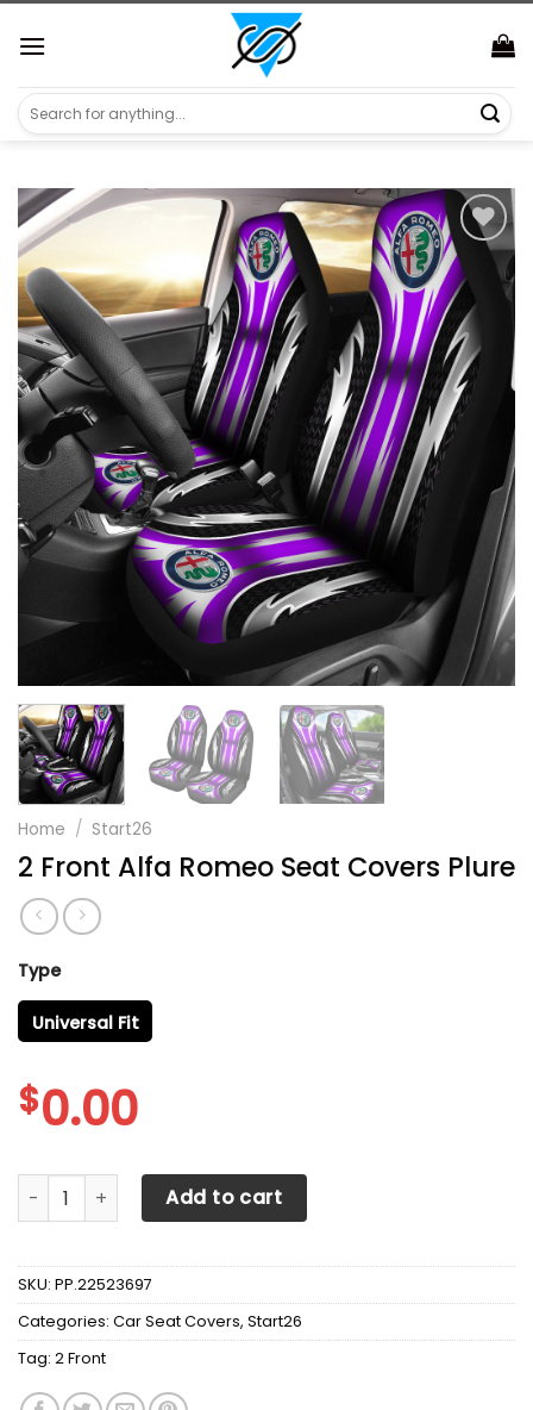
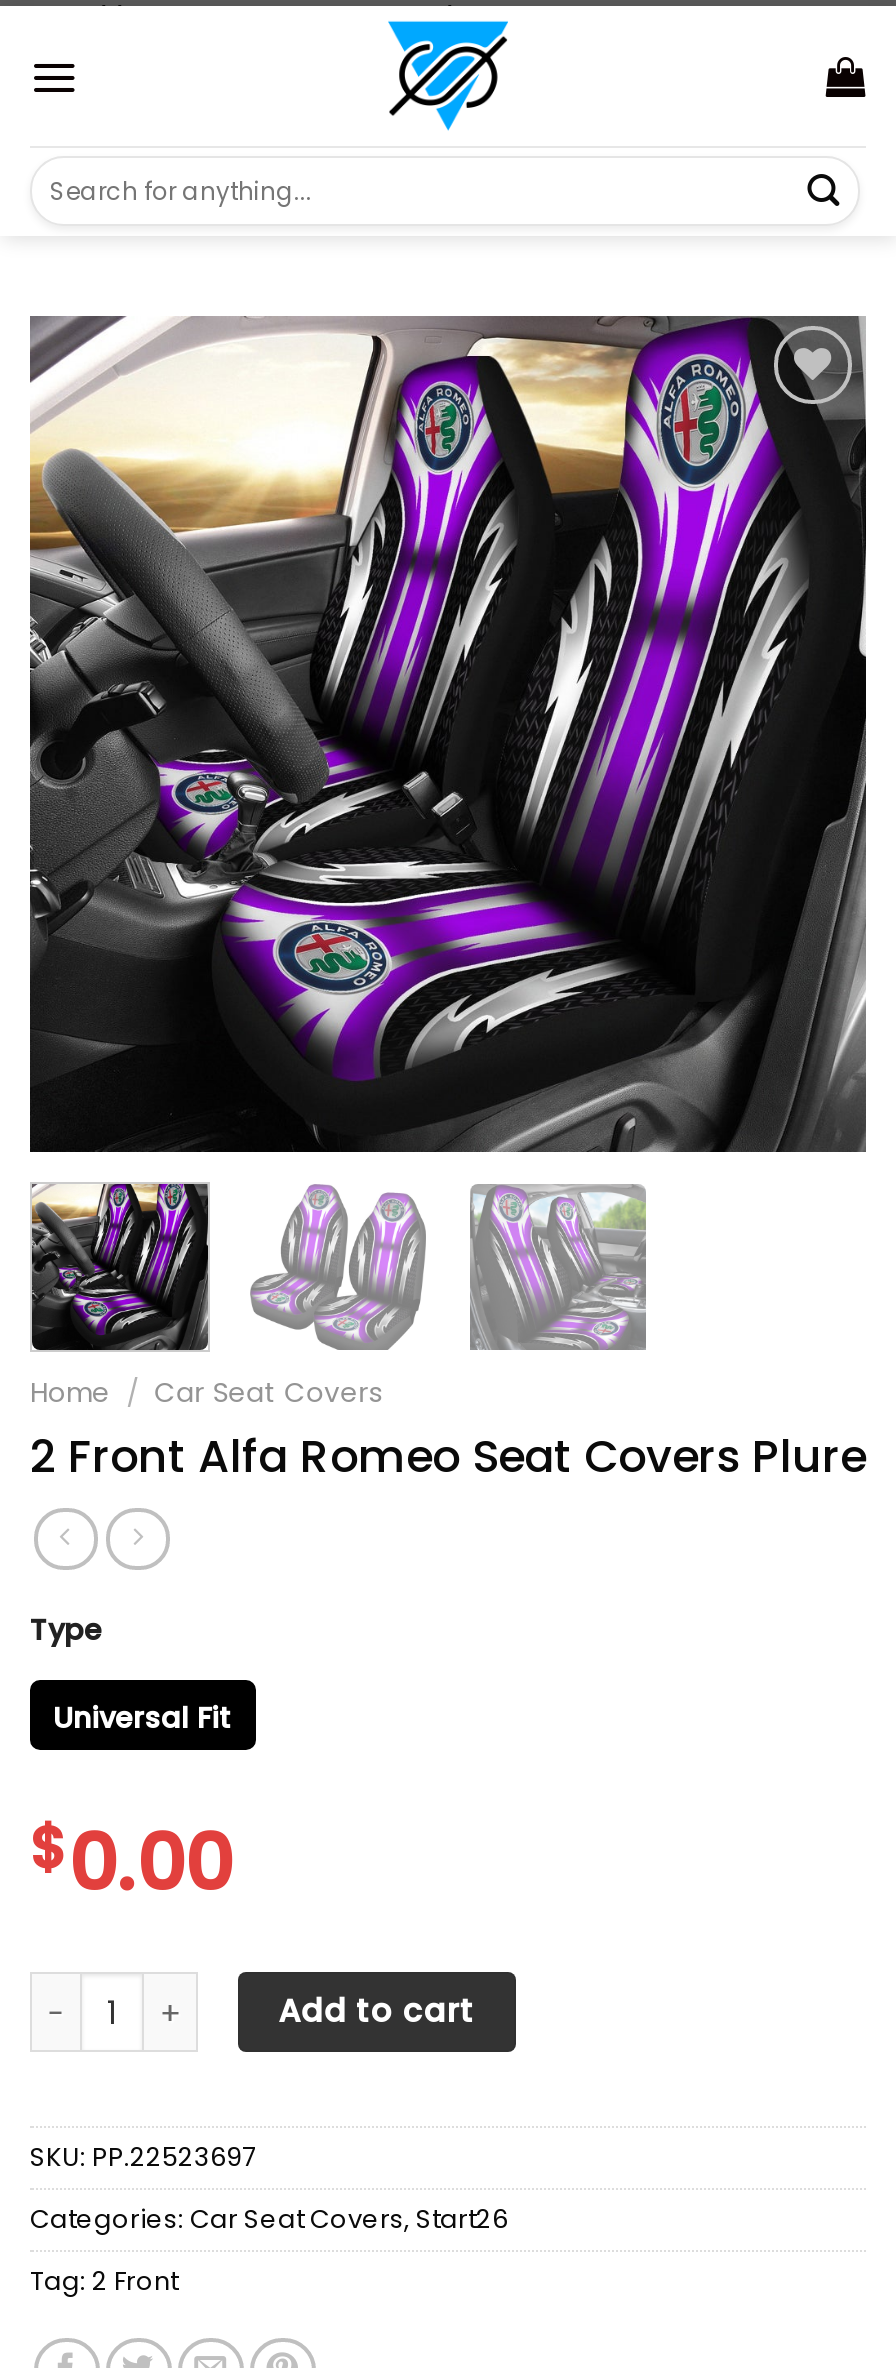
- Home / Start26
+ Home / Car Seat Covers
